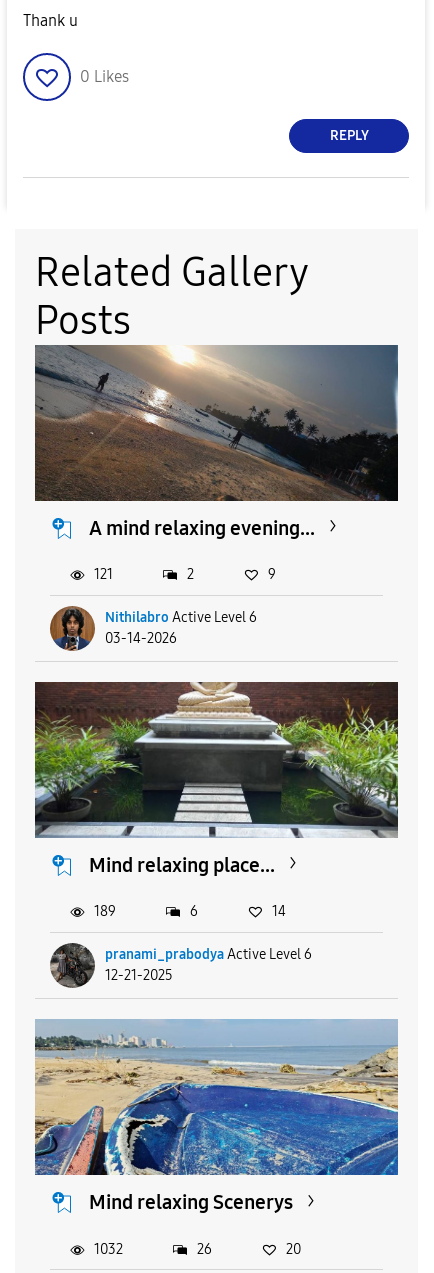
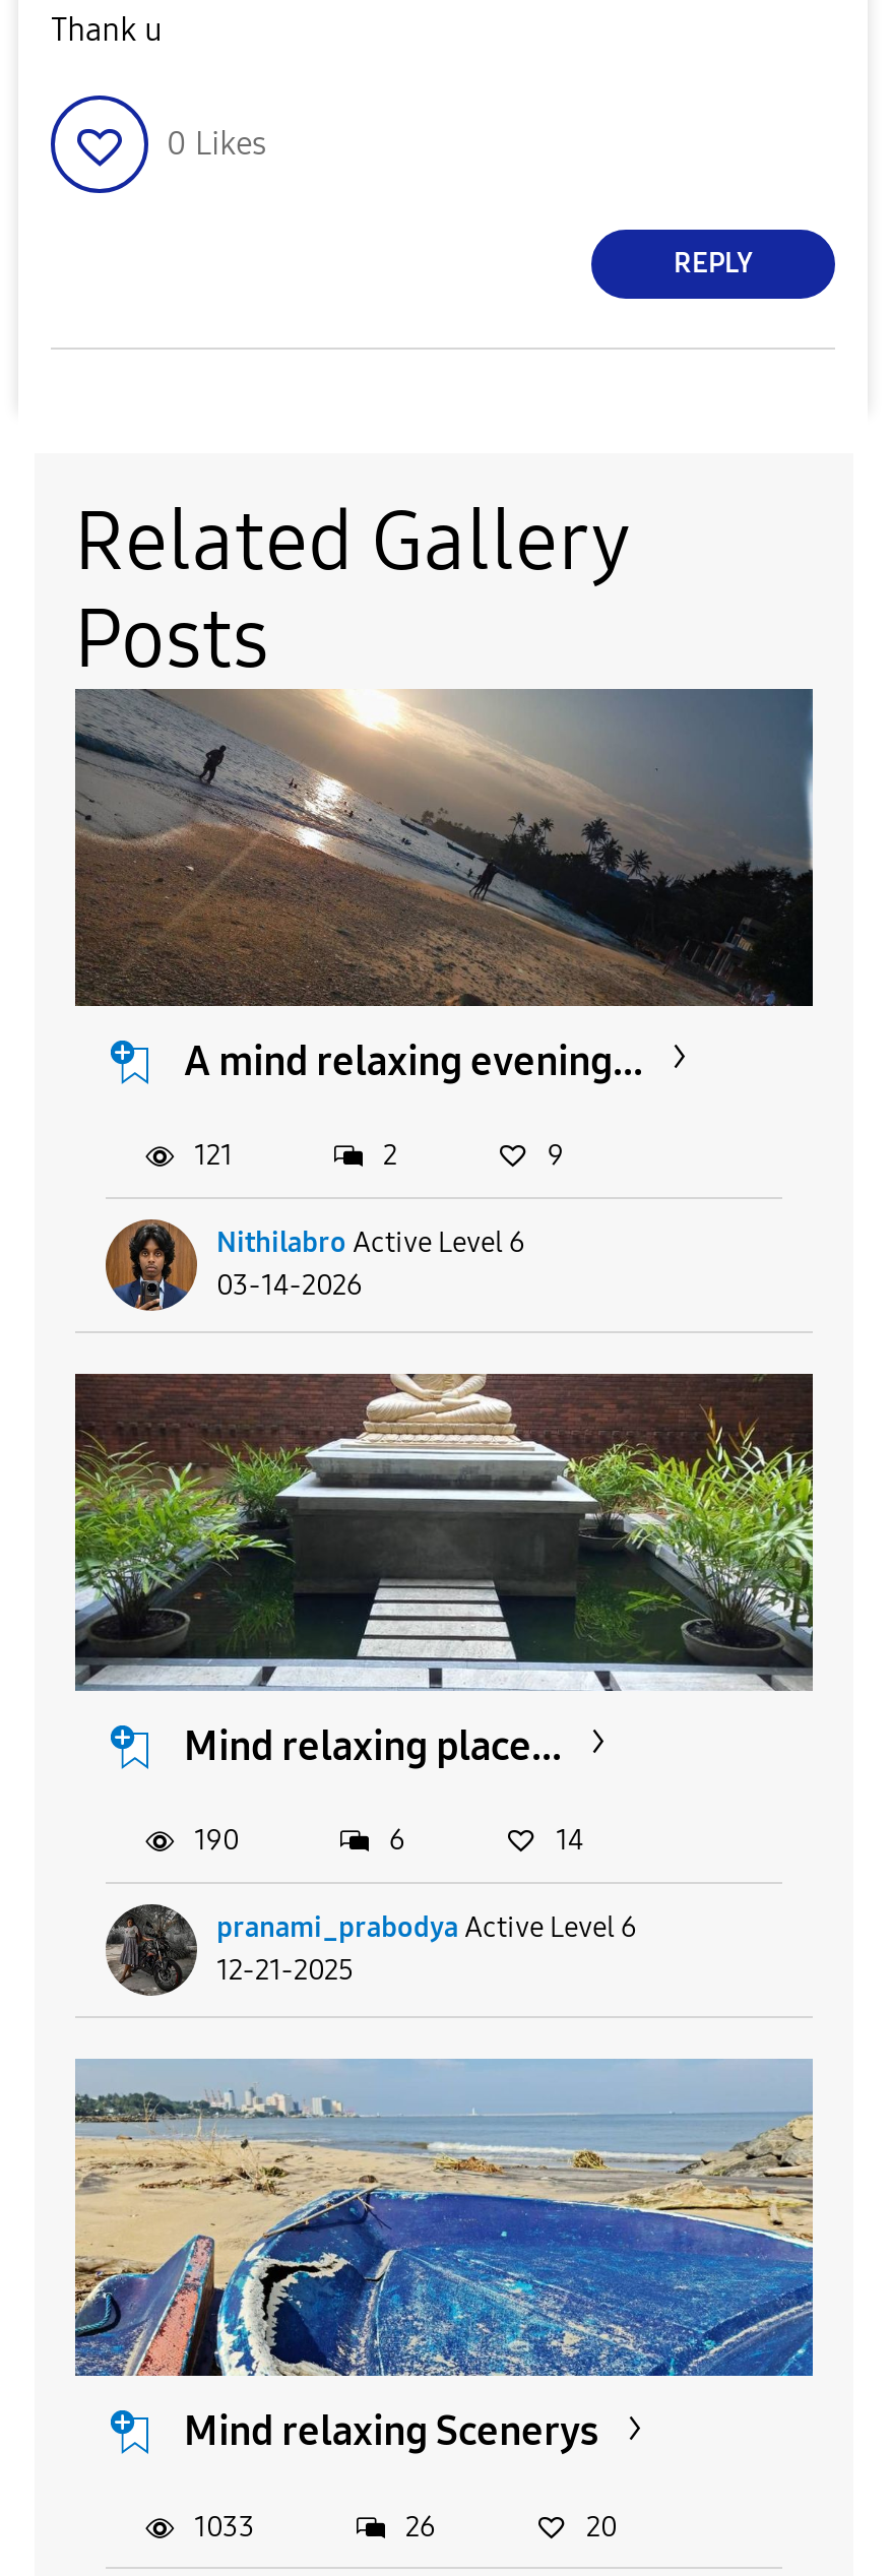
- 189
+ 190

- 1032
+ 1033
